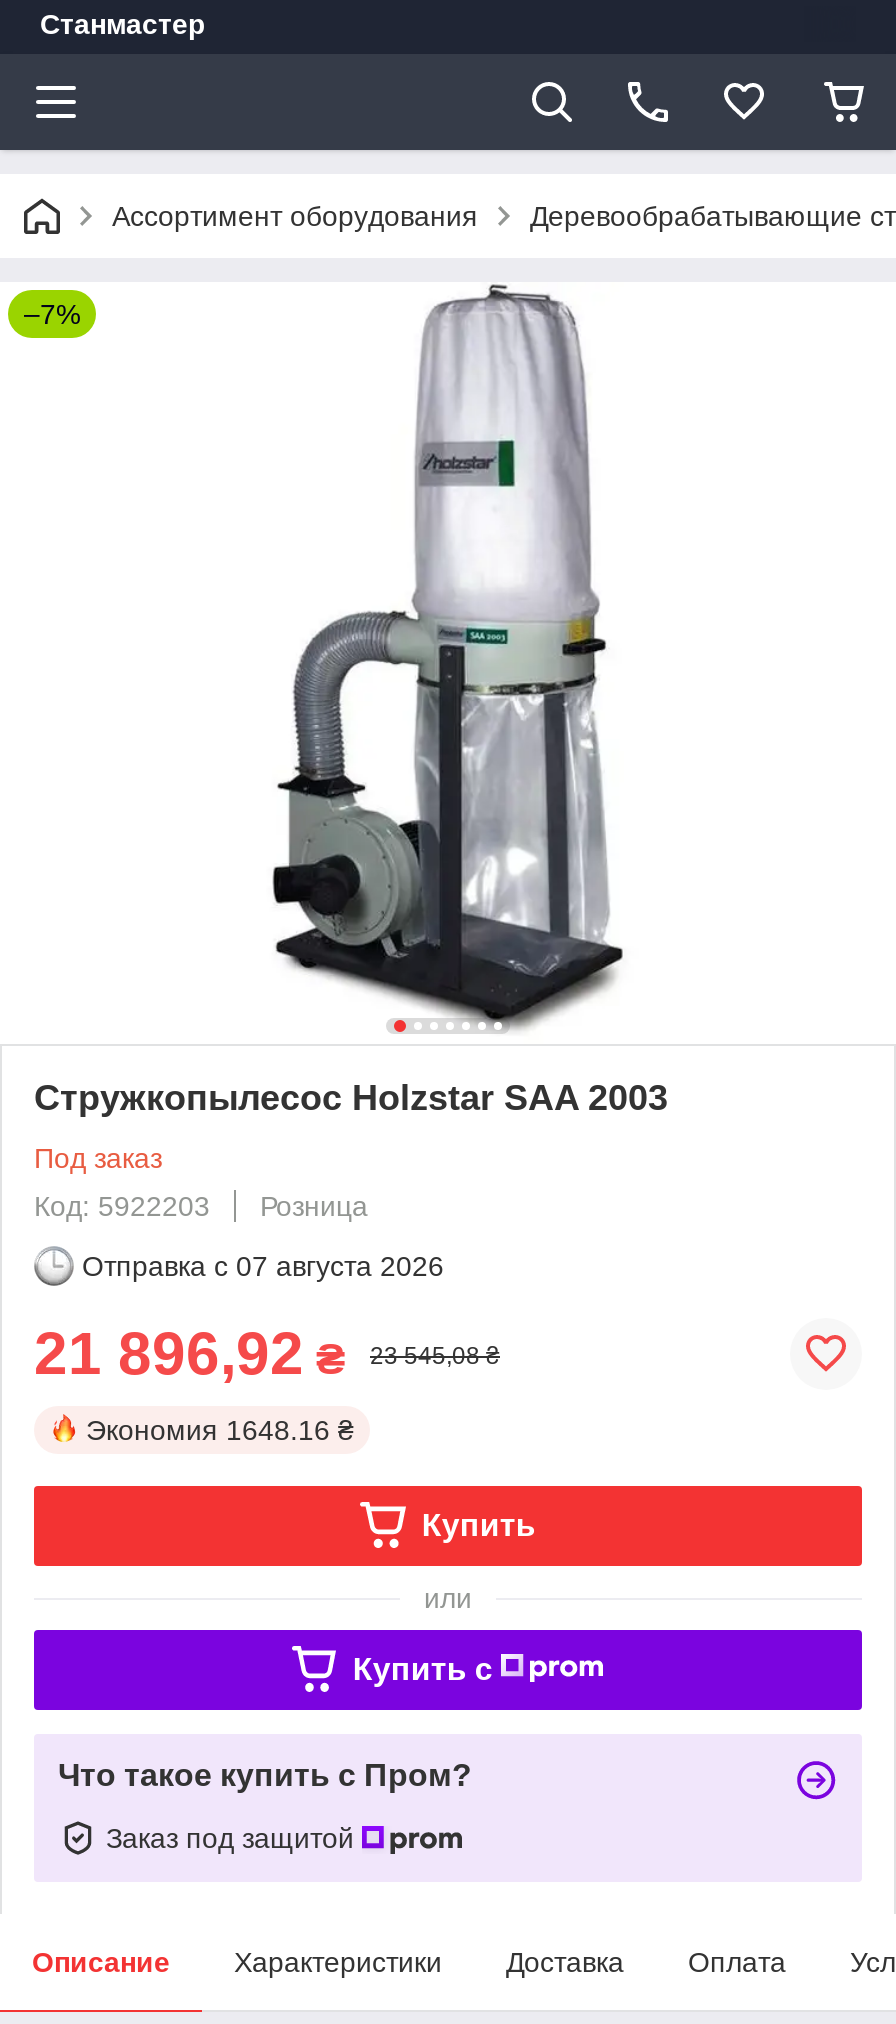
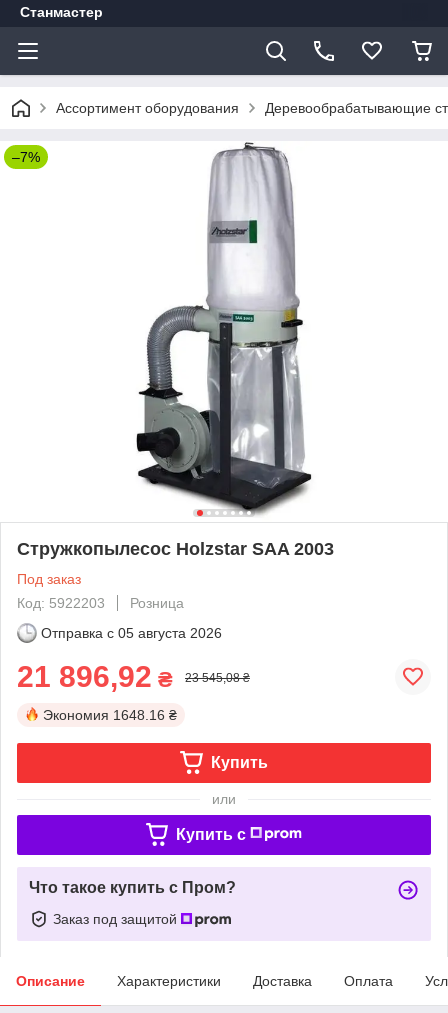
- Отправка с 07 августа 2026
+ Отправка с 05 августа 2026
